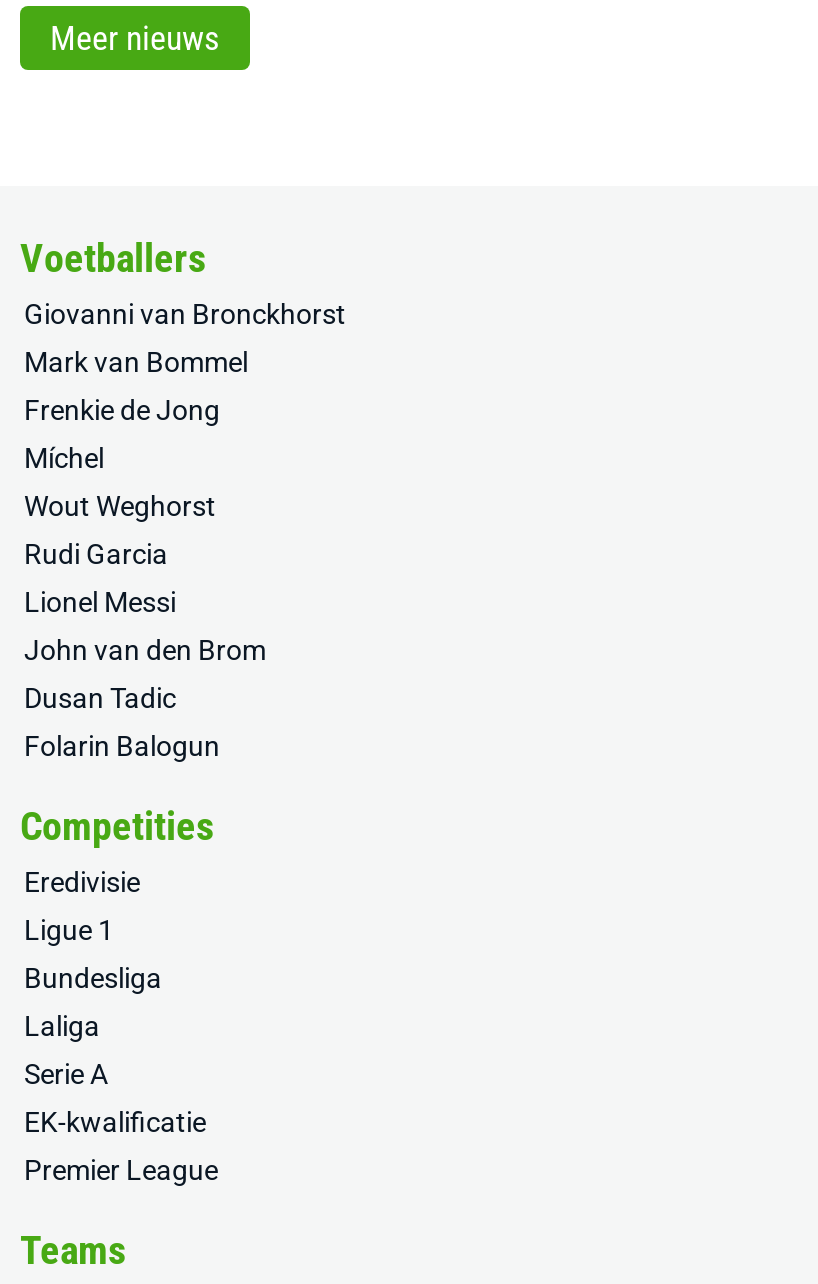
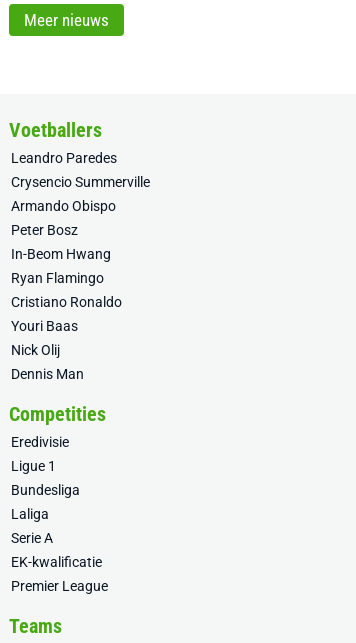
- Giovanni van Bronckhorst
+ Leandro Paredes

- Mark van Bommel
+ Crysencio Summerville

- Frenkie de Jong
+ Armando Obispo

- Míchel
+ Peter Bosz

- Wout Weghorst
+ In-Beom Hwang

- Rudi Garcia
+ Ryan Flamingo

- Lionel Messi
+ Cristiano Ronaldo

- John van den Brom
+ Youri Baas

- Dusan Tadic
+ Nick Olij

- Folarin Balogun
+ Dennis Man
